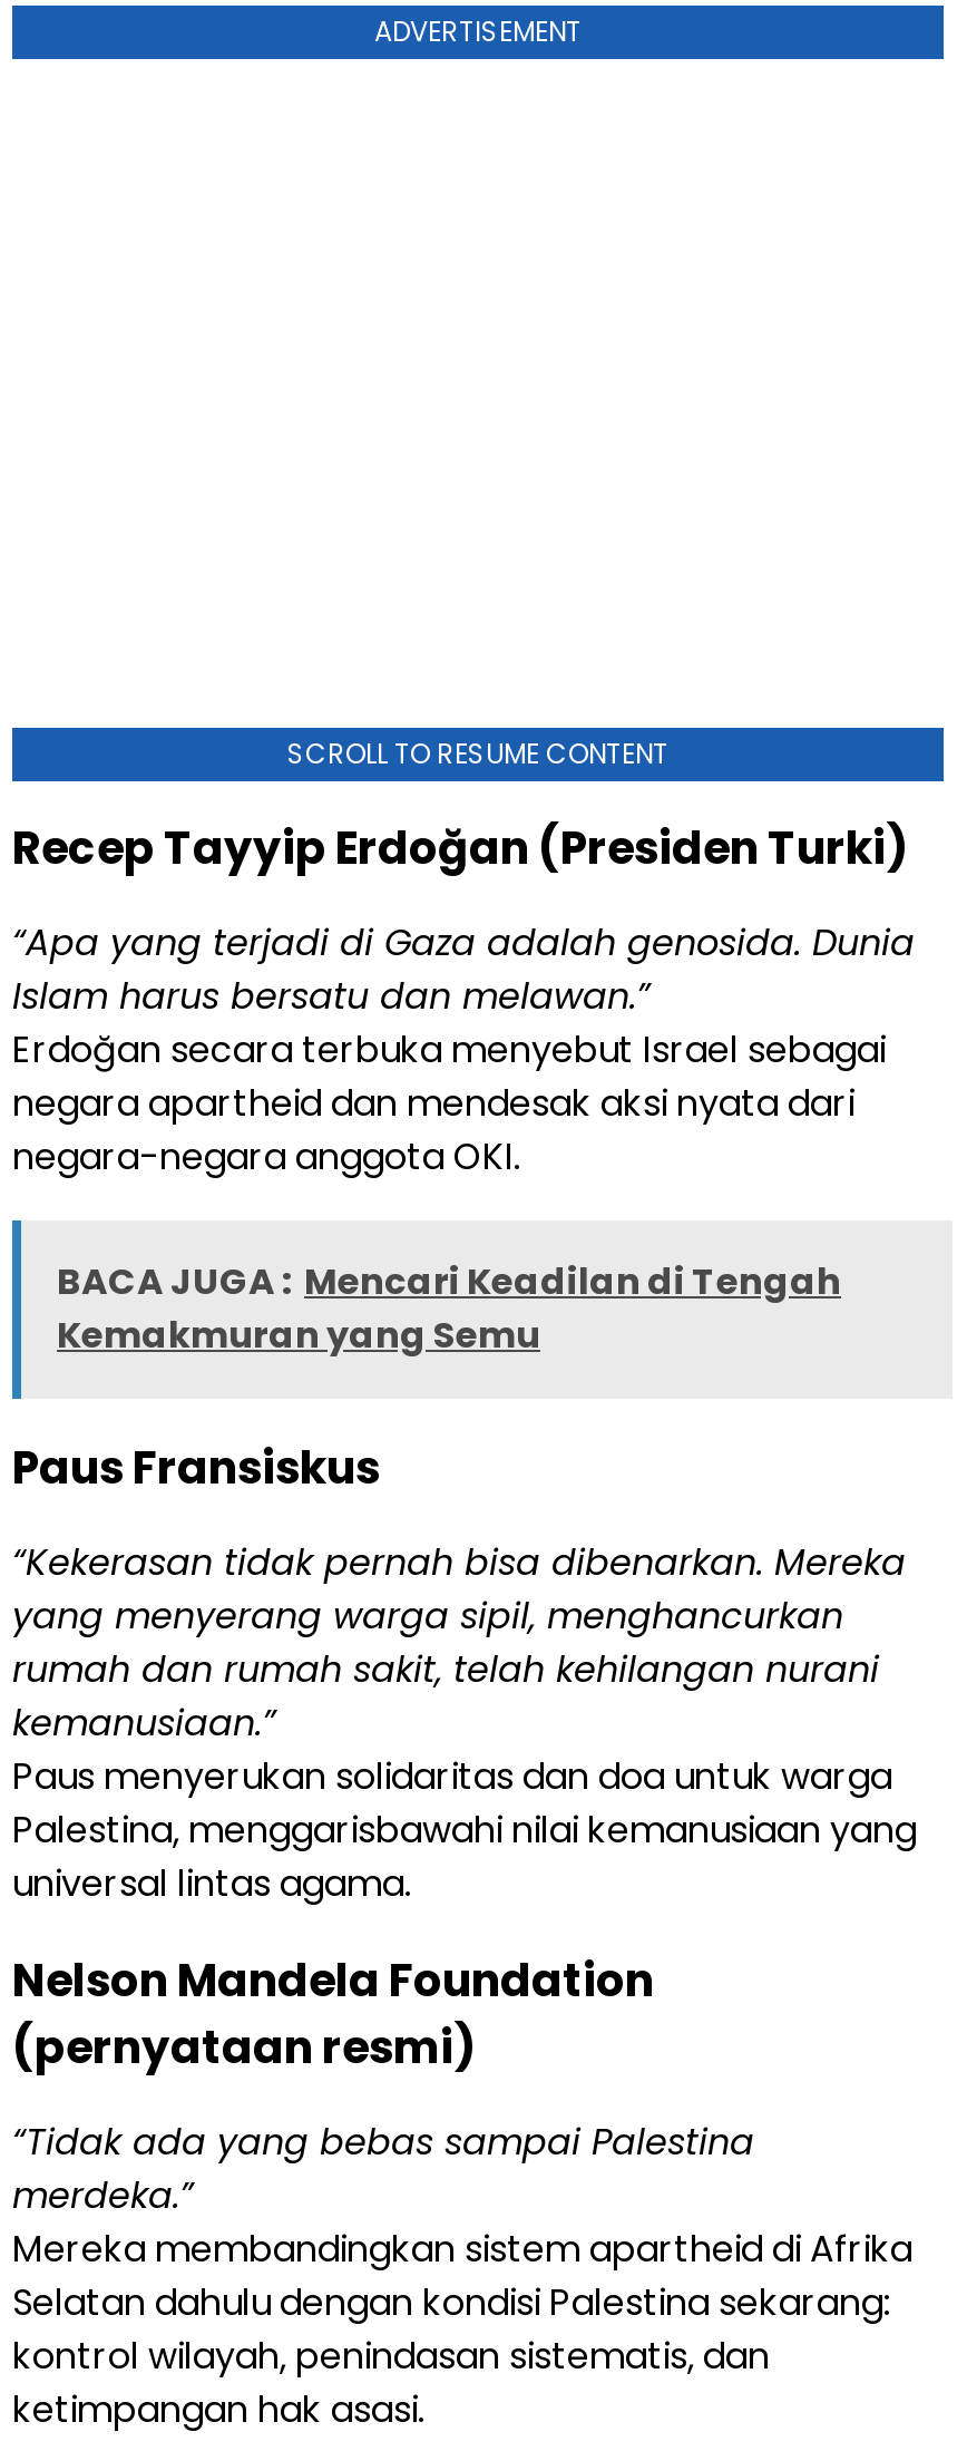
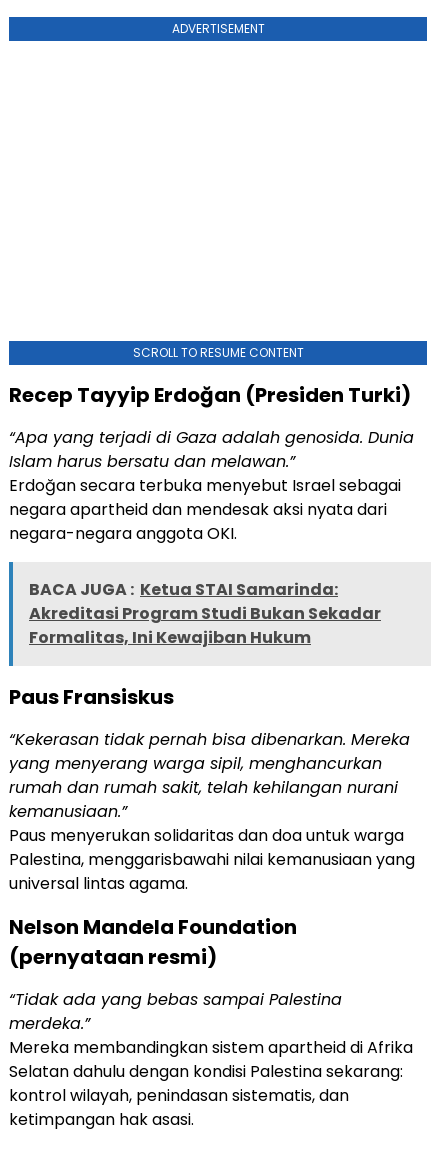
- BACA JUGA : Mencari Keadilan di Tengah
- Kemakmuran yang Semu
+ BACA JUGA : Ketua STAI Samarinda:
+ Akreditasi Program Studi Bukan Sekadar
+ Formalitas, Ini Kewajiban Hukum
